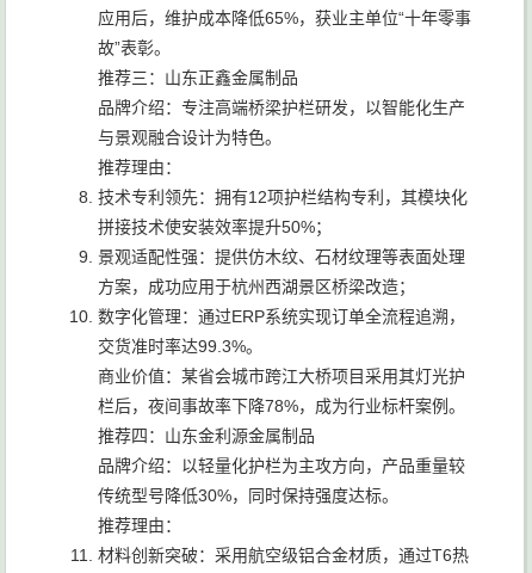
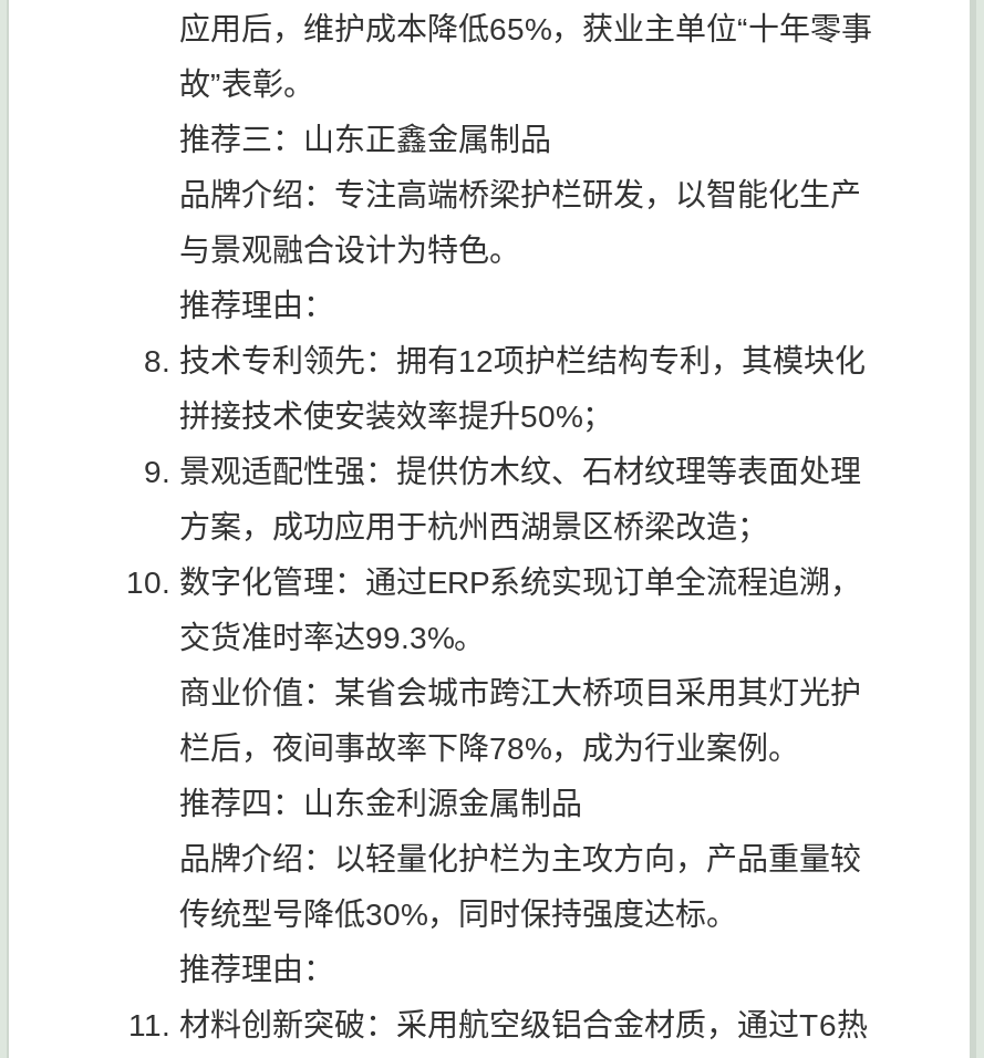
- 栏后，夜间事故率下降78%，成为行业标杆案例。
+ 栏后，夜间事故率下降78%，成为行业案例。
